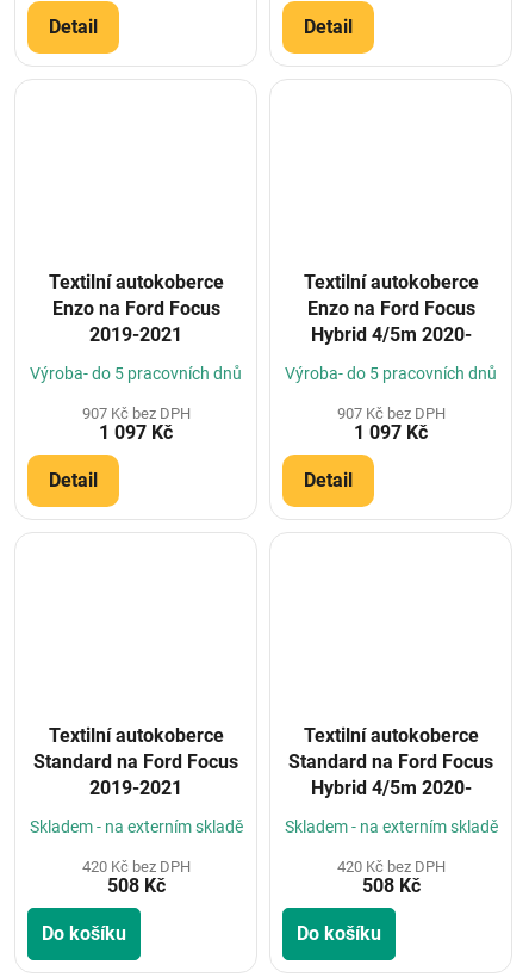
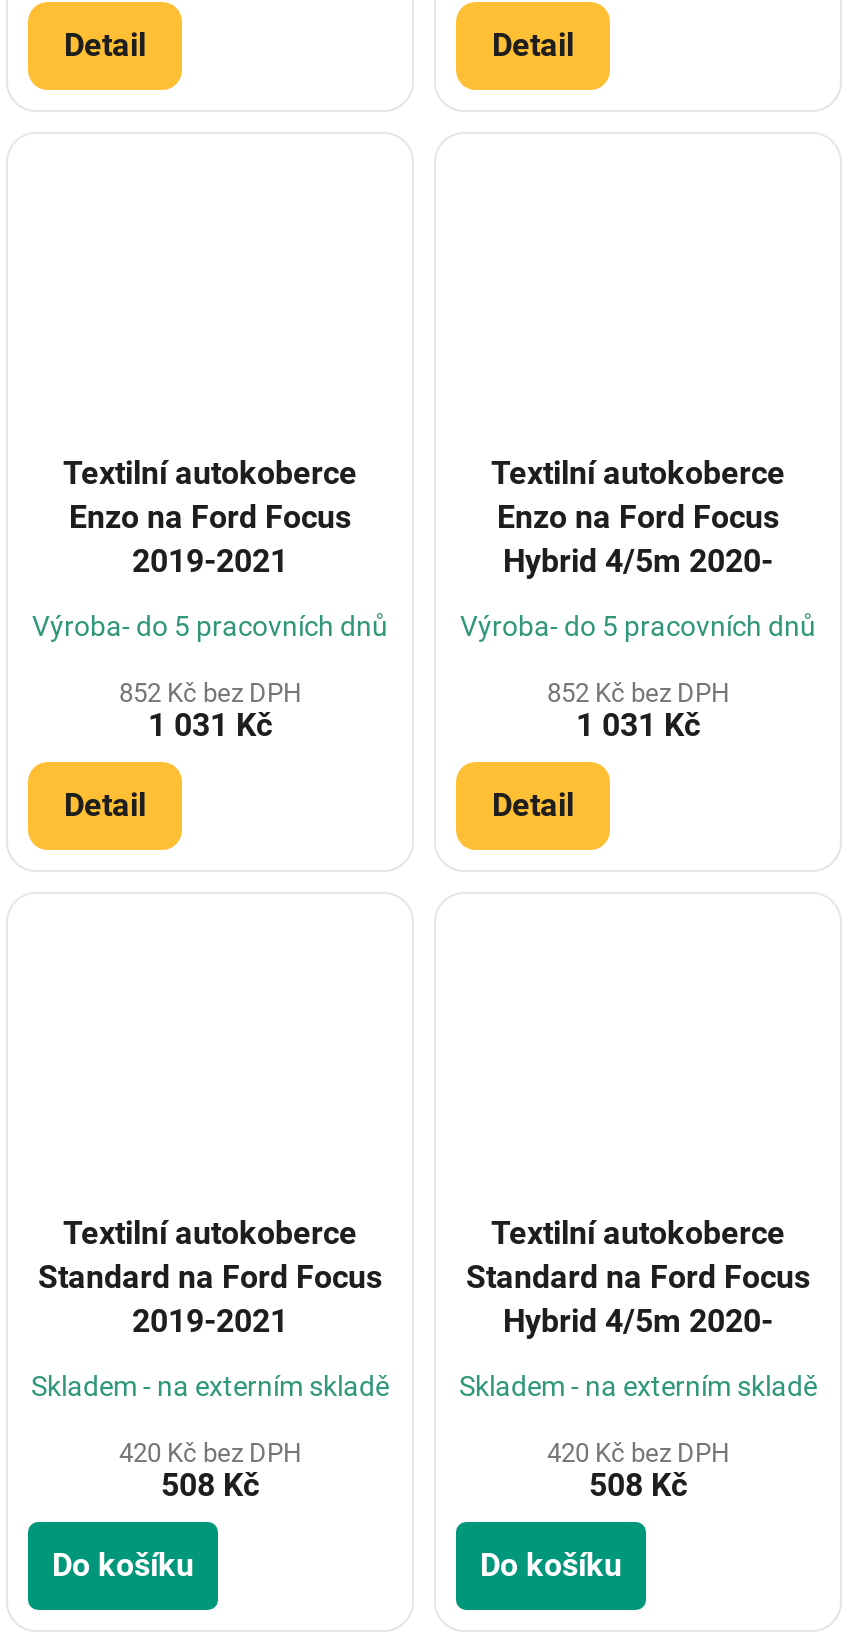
- 907 Kč bez DPH
+ 852 Kč bez DPH

- 907 Kč bez DPH
+ 852 Kč bez DPH

- 1 097 Kč
+ 1 031 Kč

- 1 097 Kč
+ 1 031 Kč
